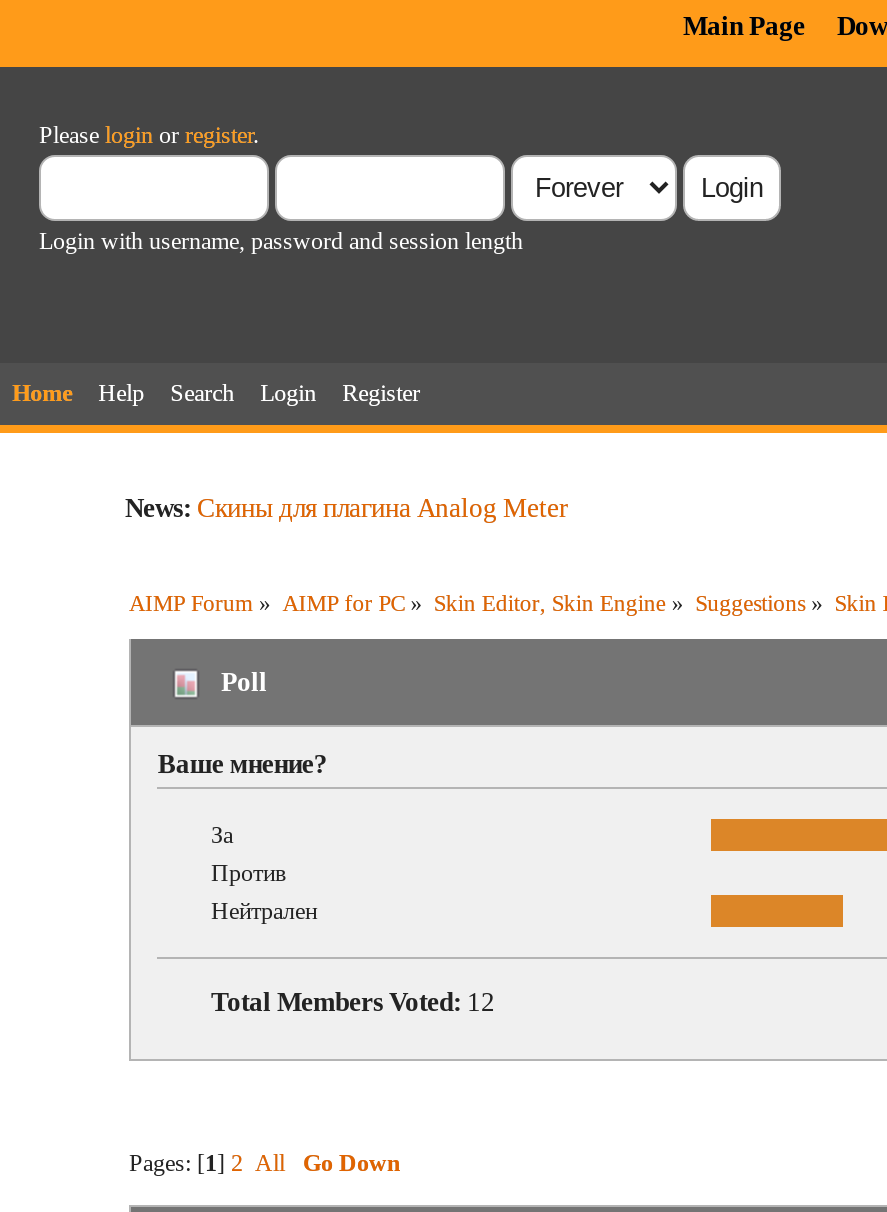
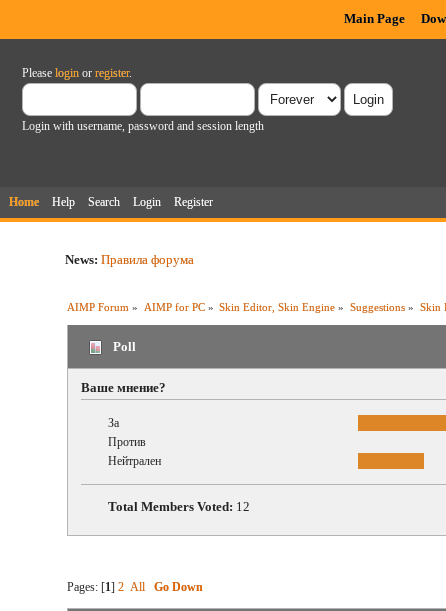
- News: Скины для плагина Analog Meter
+ News: Правила форума
